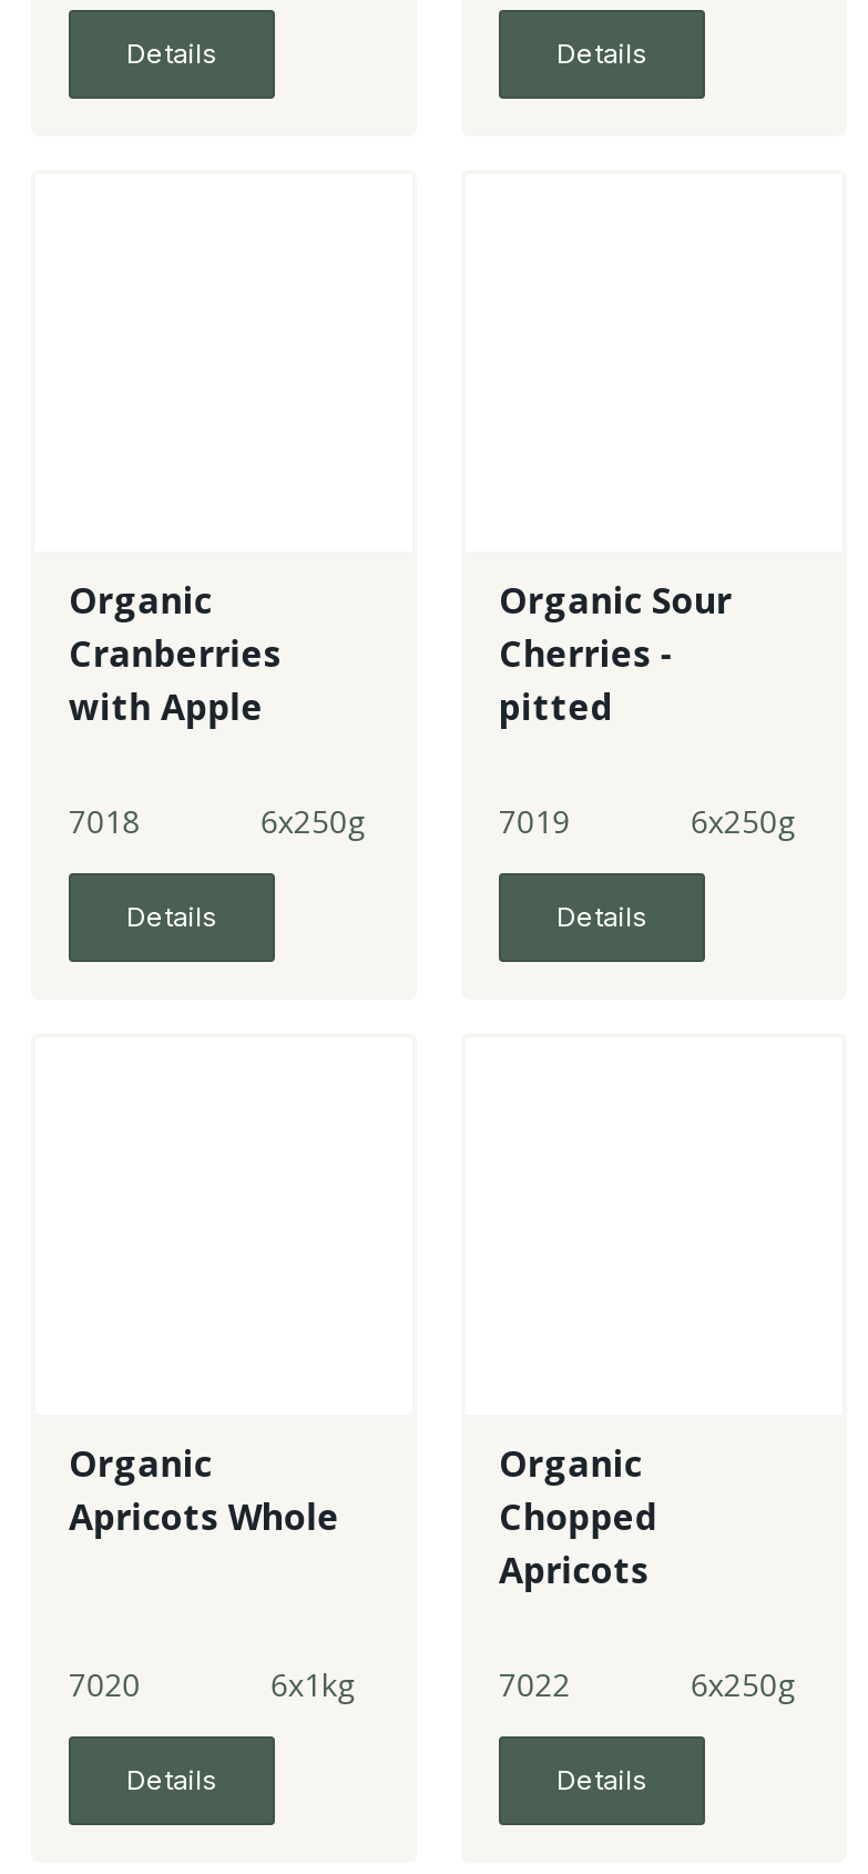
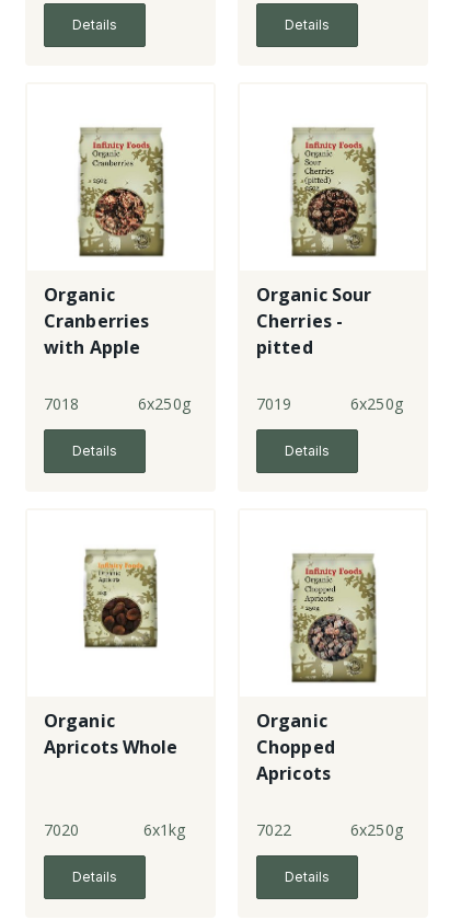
+ [image]

+ [image]

+ [image]

+ [image]
